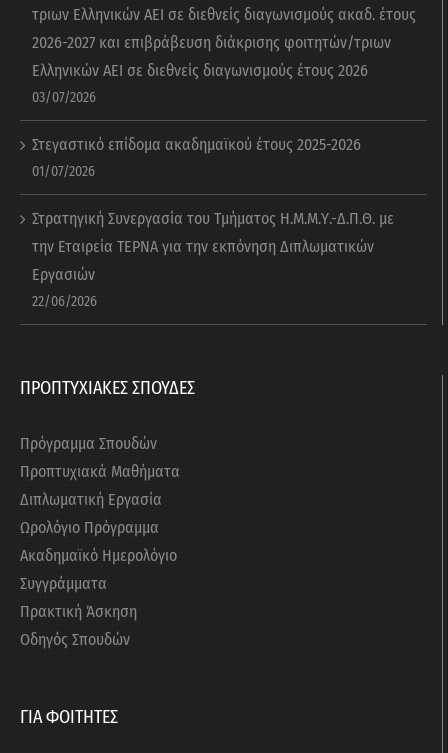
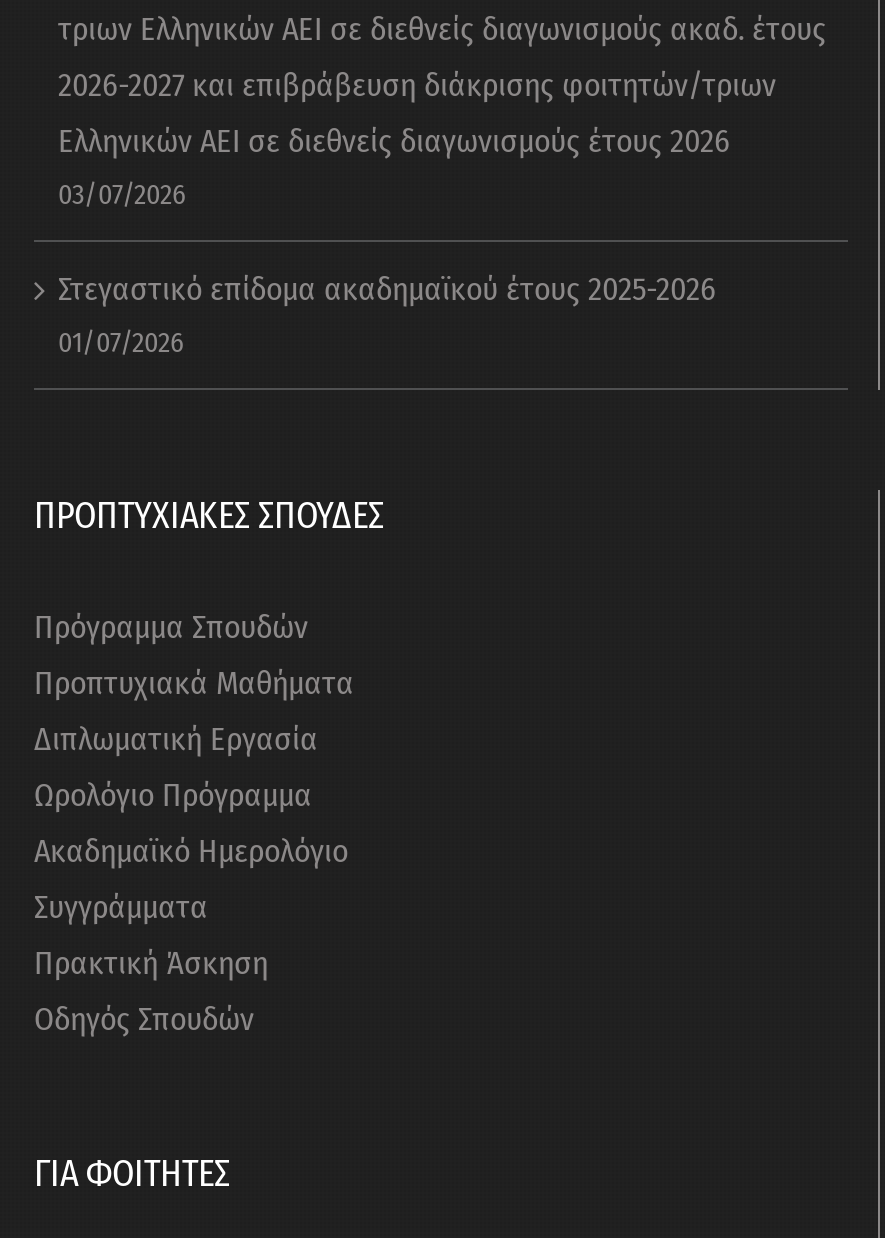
- Στρατηγική Συνεργασία του Τμήματος Η.Μ.Μ.Υ.-Δ.Π.Θ. με
- την Εταιρεία ΤΕΡΝΑ για την εκπόνηση Διπλωματικών
- Εργασιών
- 22/06/2026
